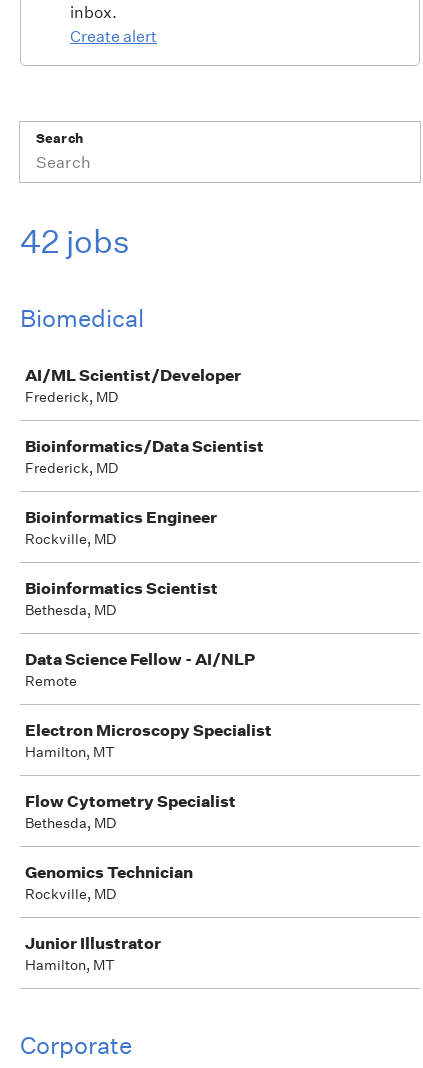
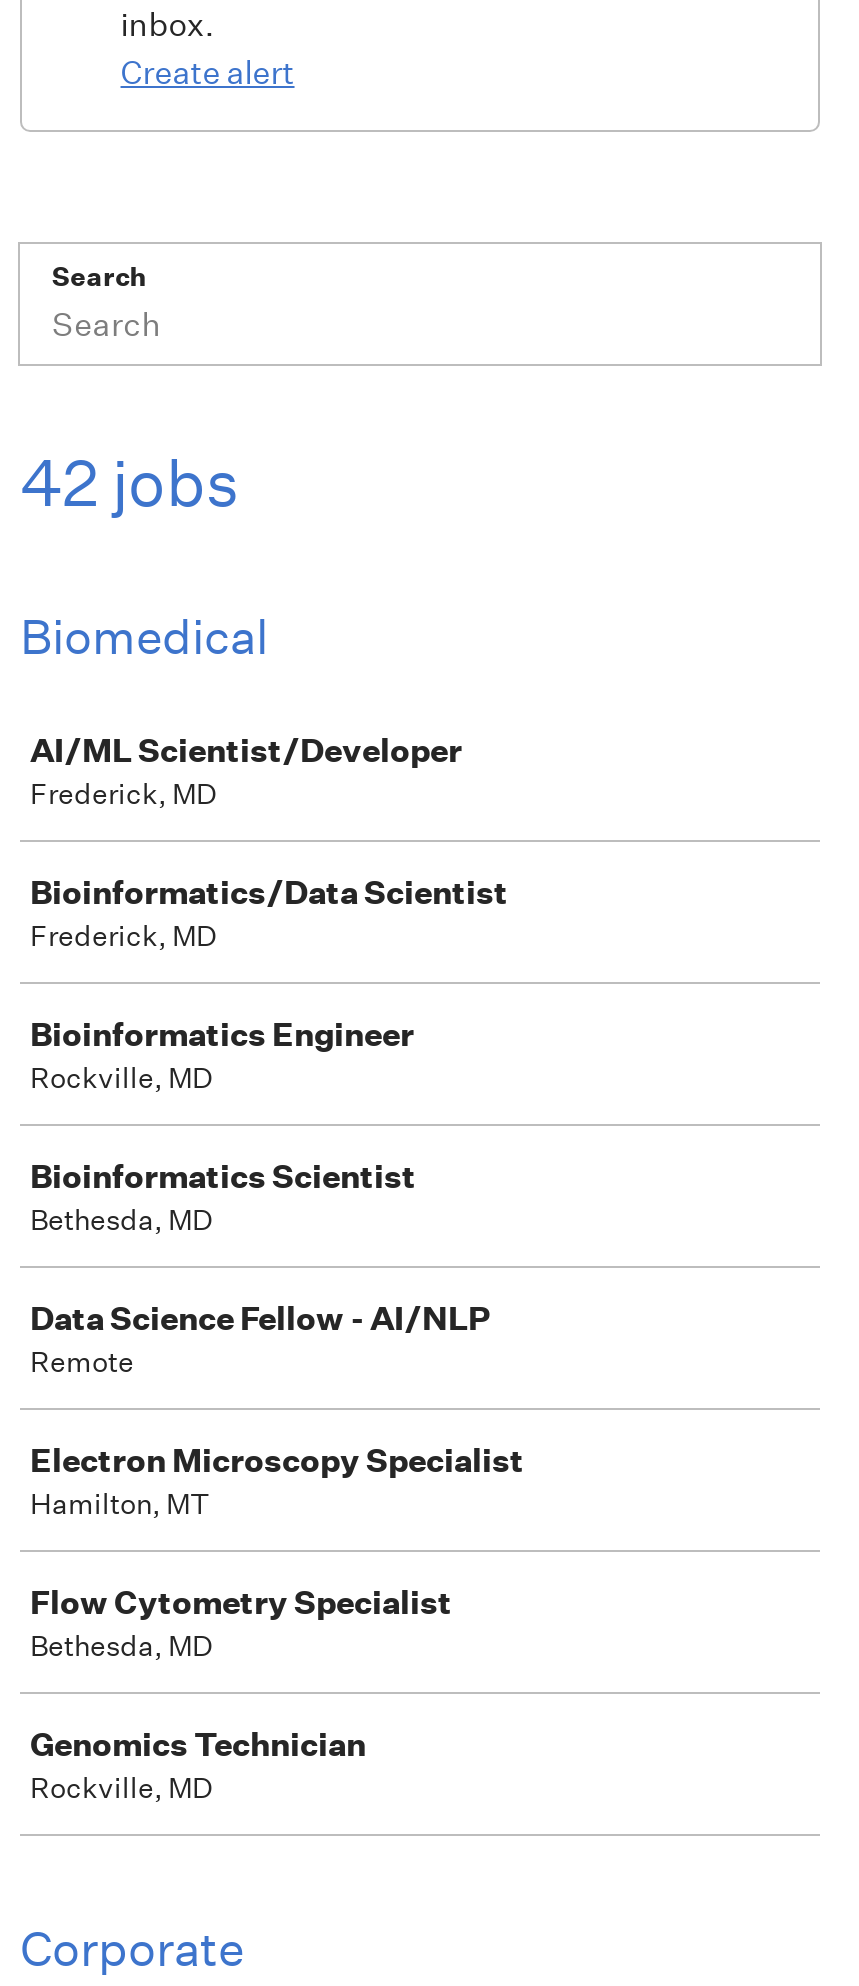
- Junior Illustrator
- Hamilton, MT
